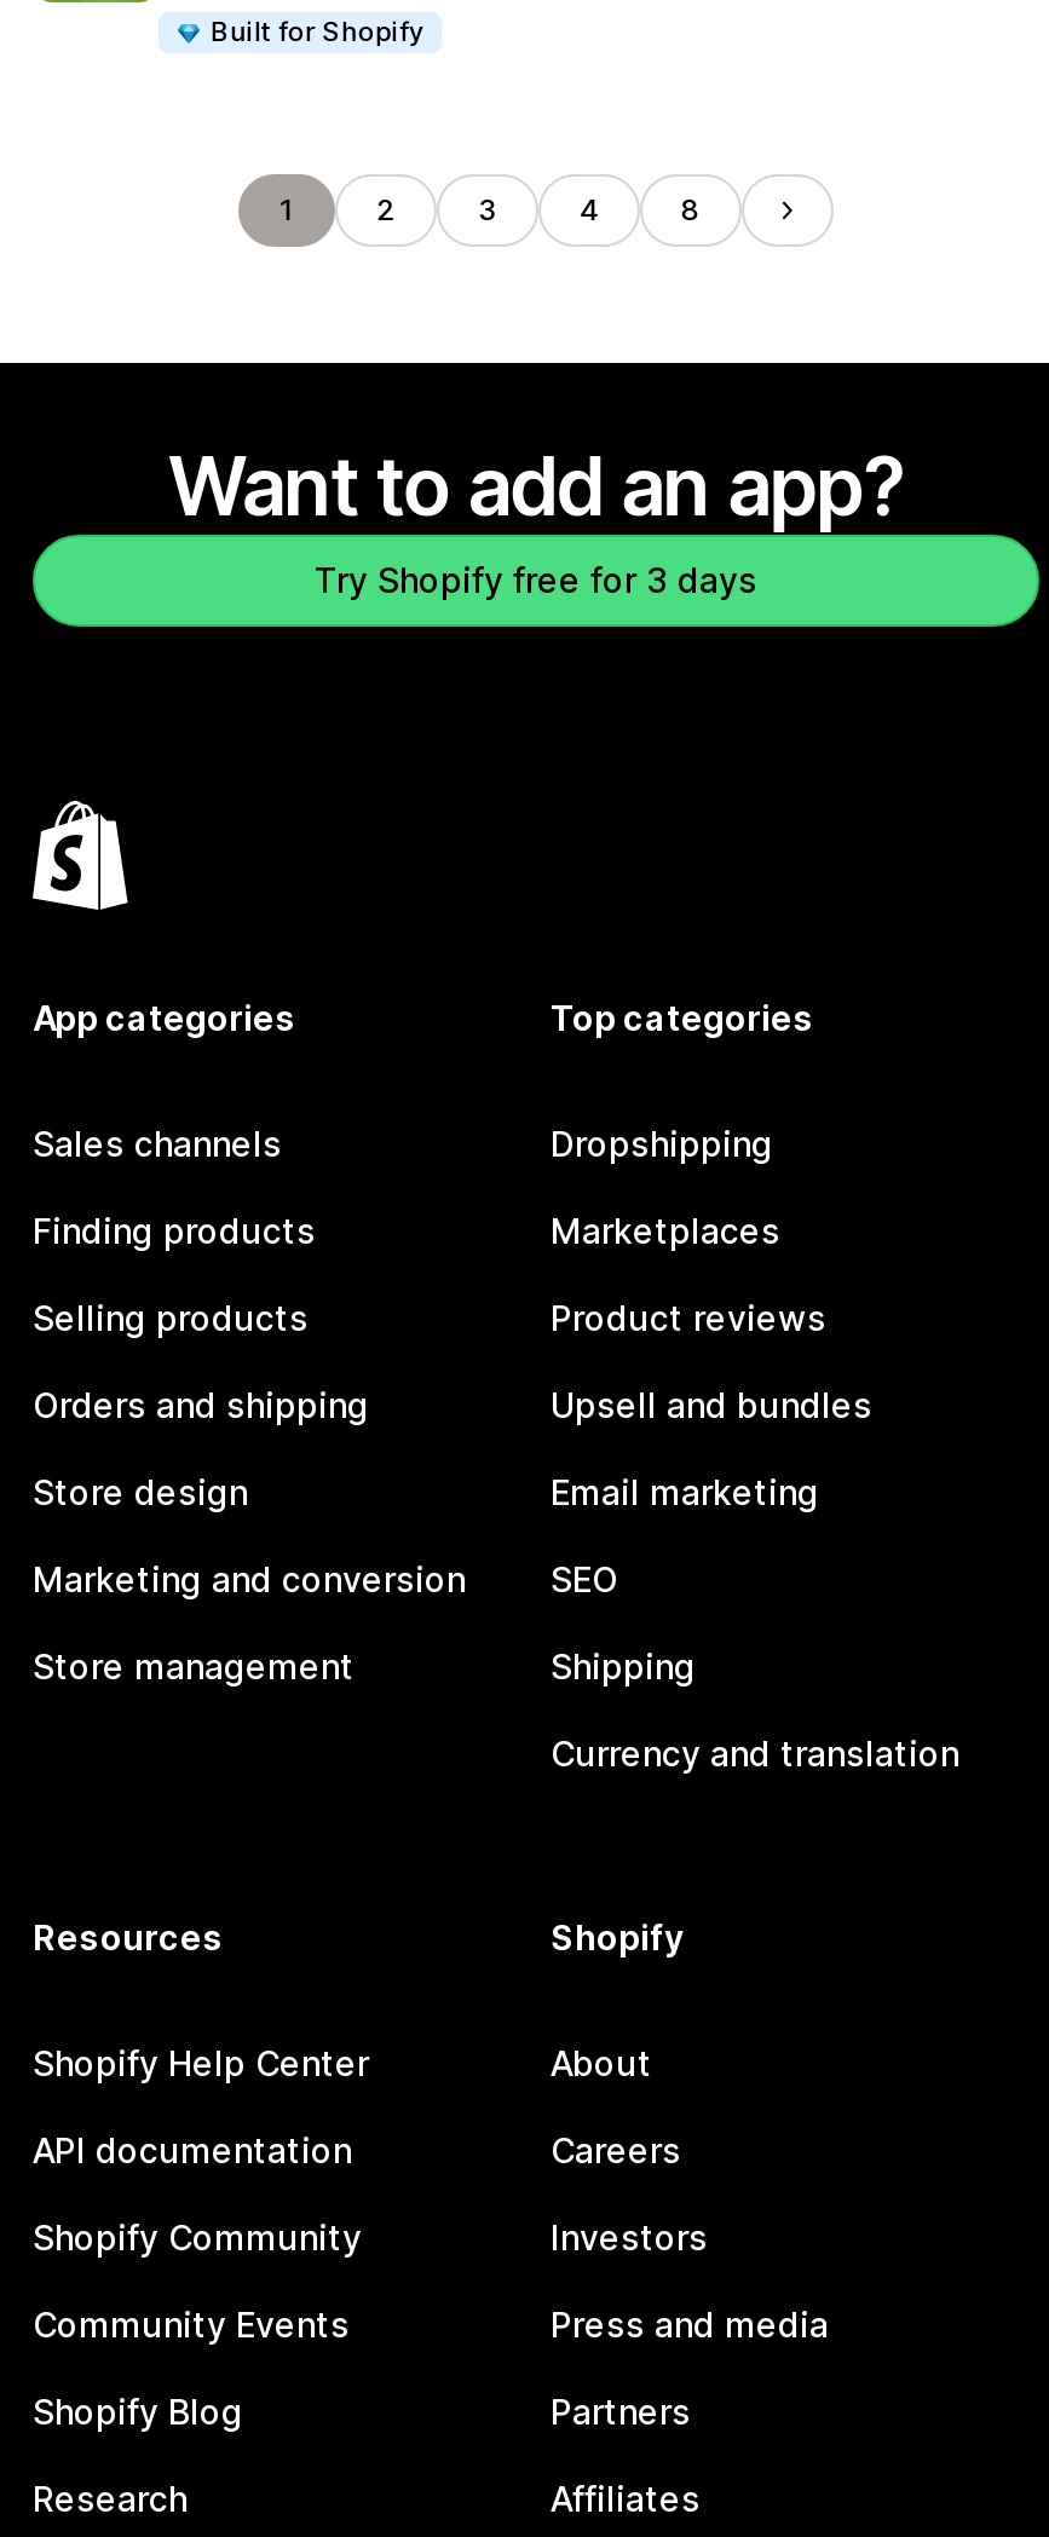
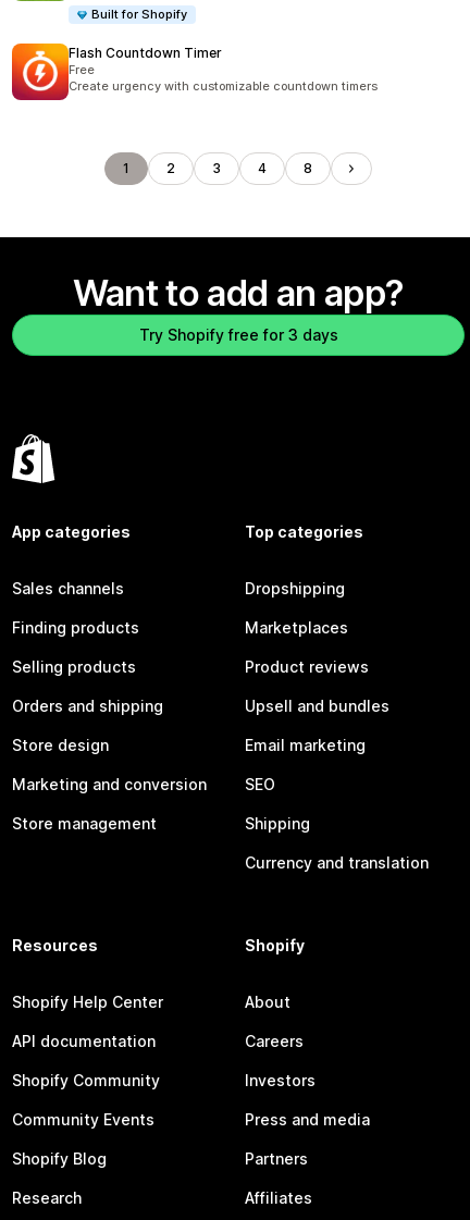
+ [image]
+ Flash Countdown Timer
+ Free
+ Create urgency with customizable countdown timers
